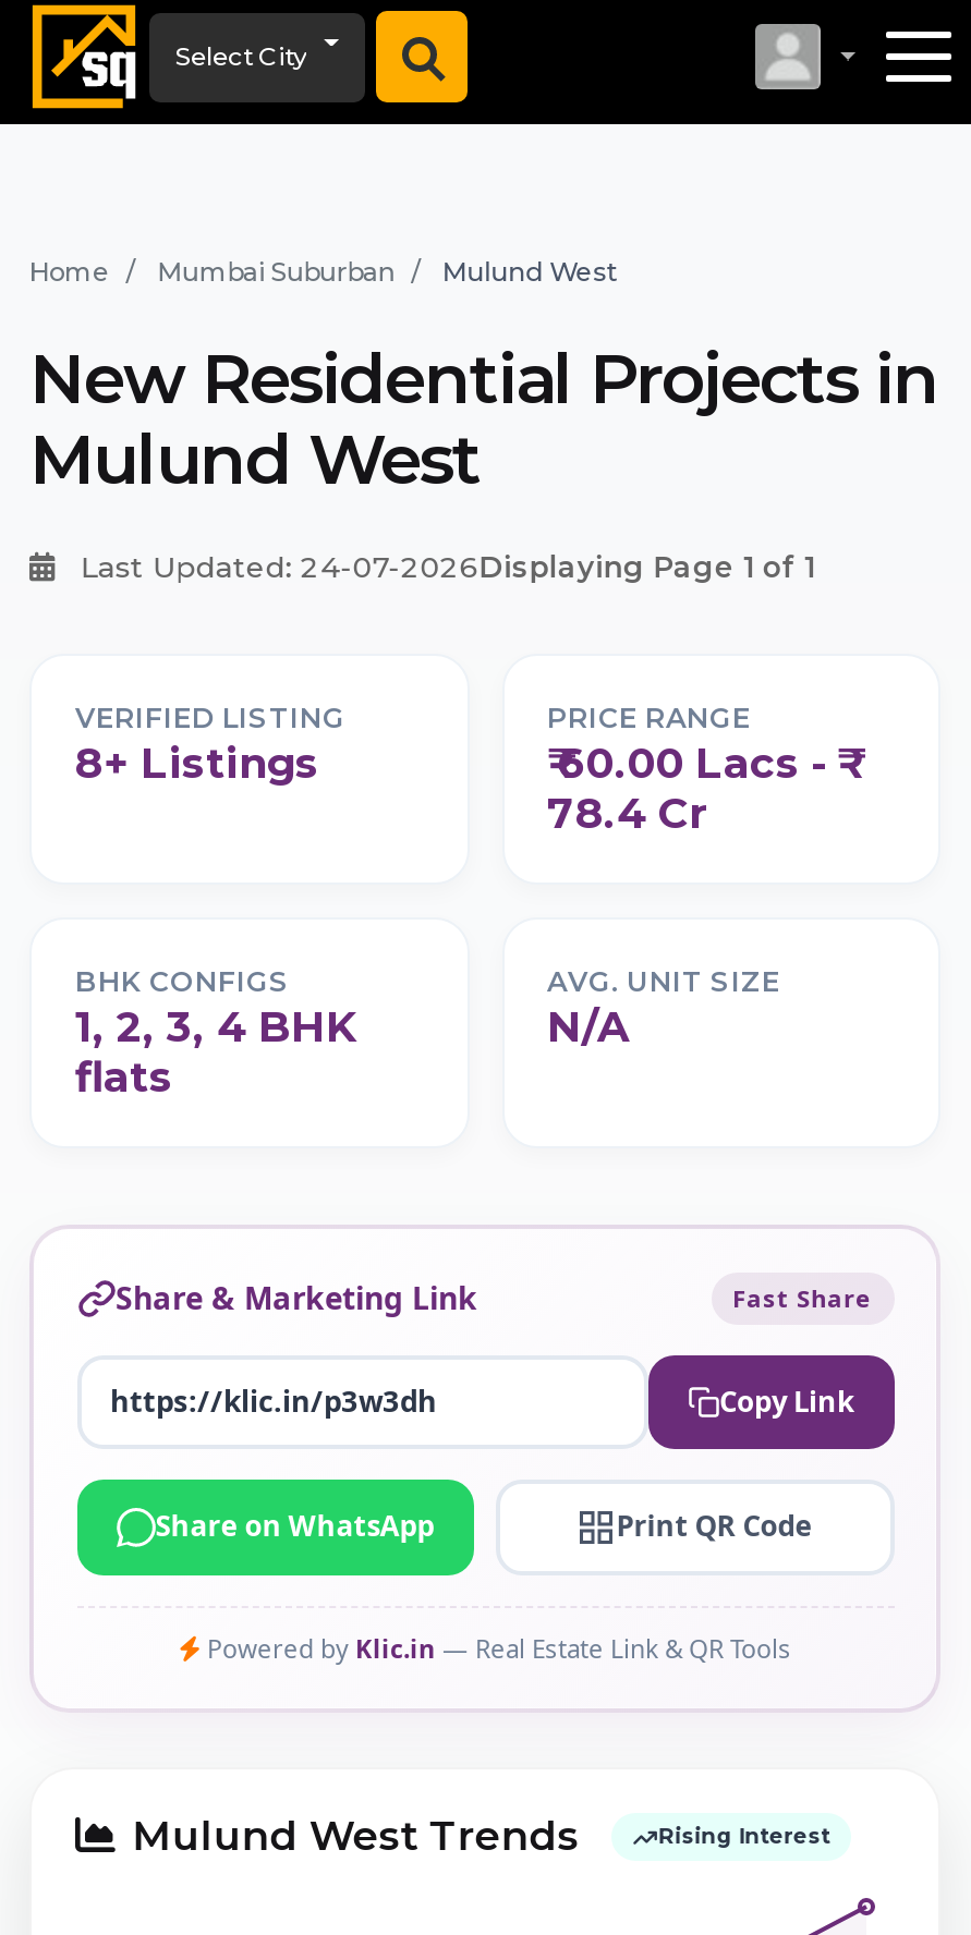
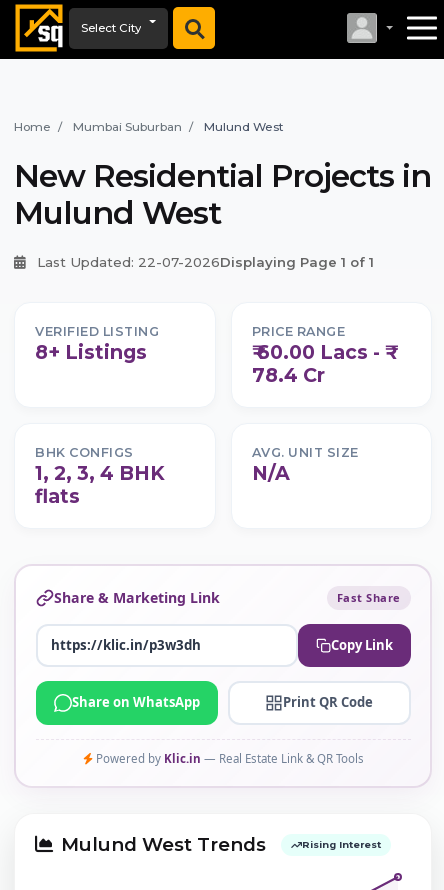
- Last Updated: 24-07-2026Displaying Page 1 of 1
+ Last Updated: 22-07-2026Displaying Page 1 of 1
